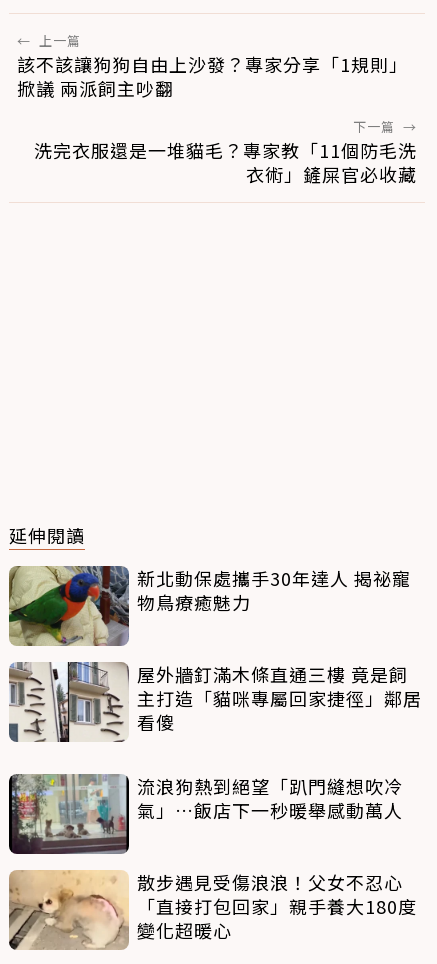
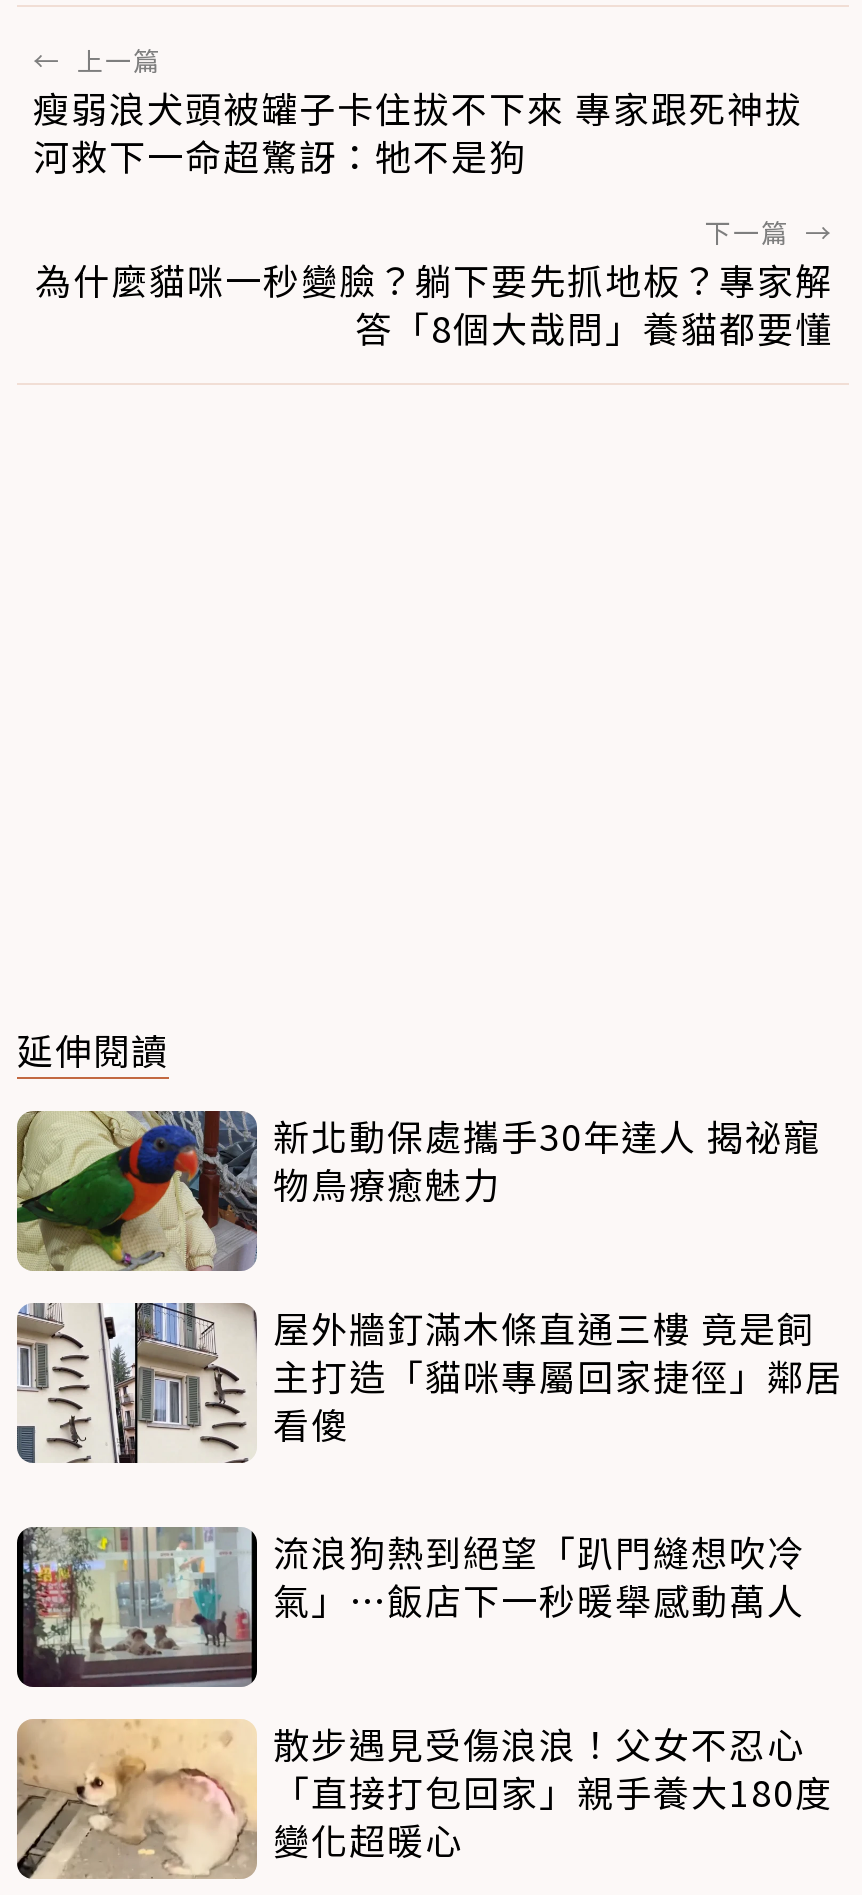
- 該不該讓狗狗自由上沙發？專家分享「1規則」
- 掀議 兩派飼主吵翻
+ 瘦弱浪犬頭被罐子卡住拔不下來 專家跟死神拔
+ 河救下一命超驚訝：牠不是狗

- 洗完衣服還是一堆貓毛？專家教「11個防毛洗
- 衣術」鏟屎官必收藏
+ 為什麼貓咪一秒變臉？躺下要先抓地板？專家解
+ 答「8個大哉問」養貓都要懂
